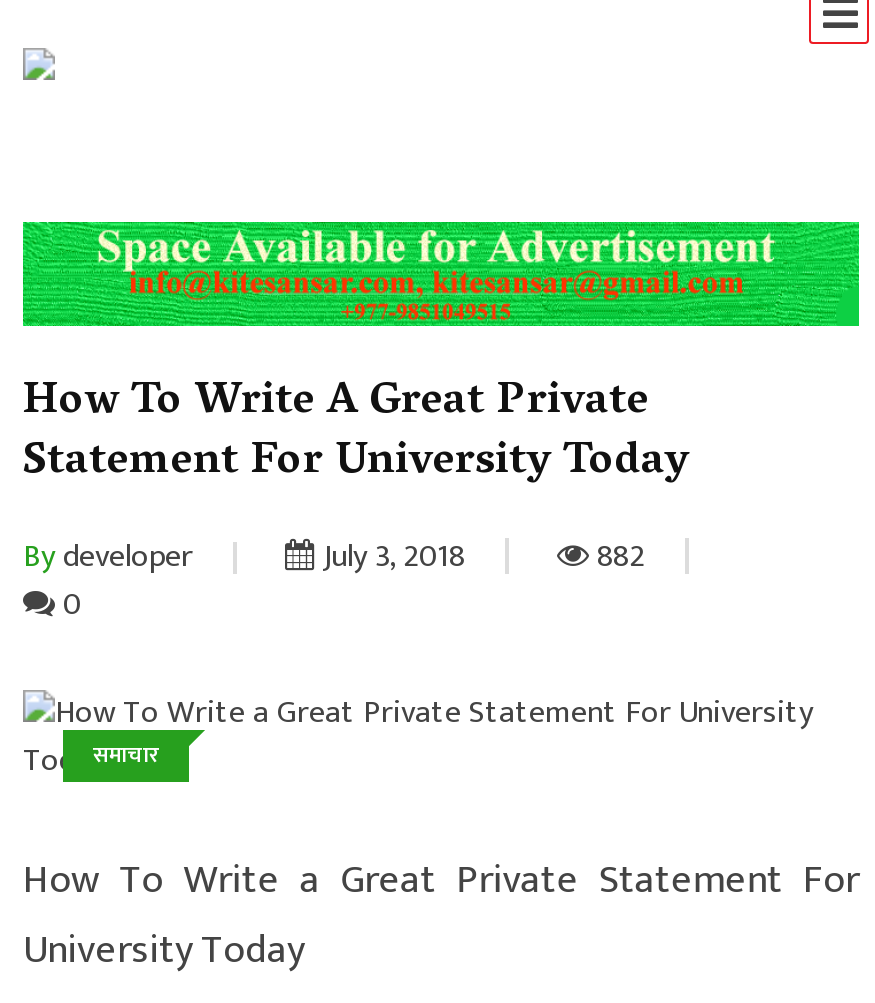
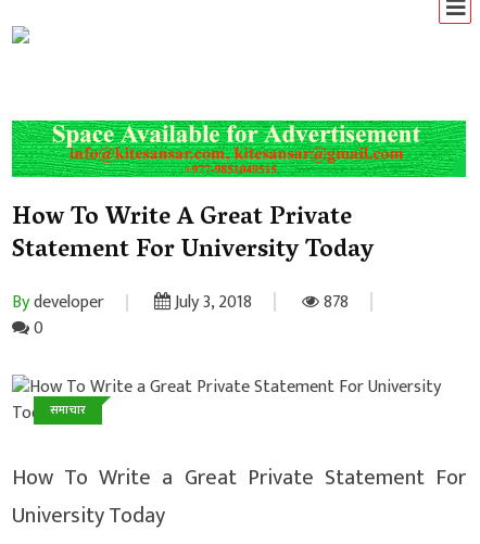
- 882
+ 878
